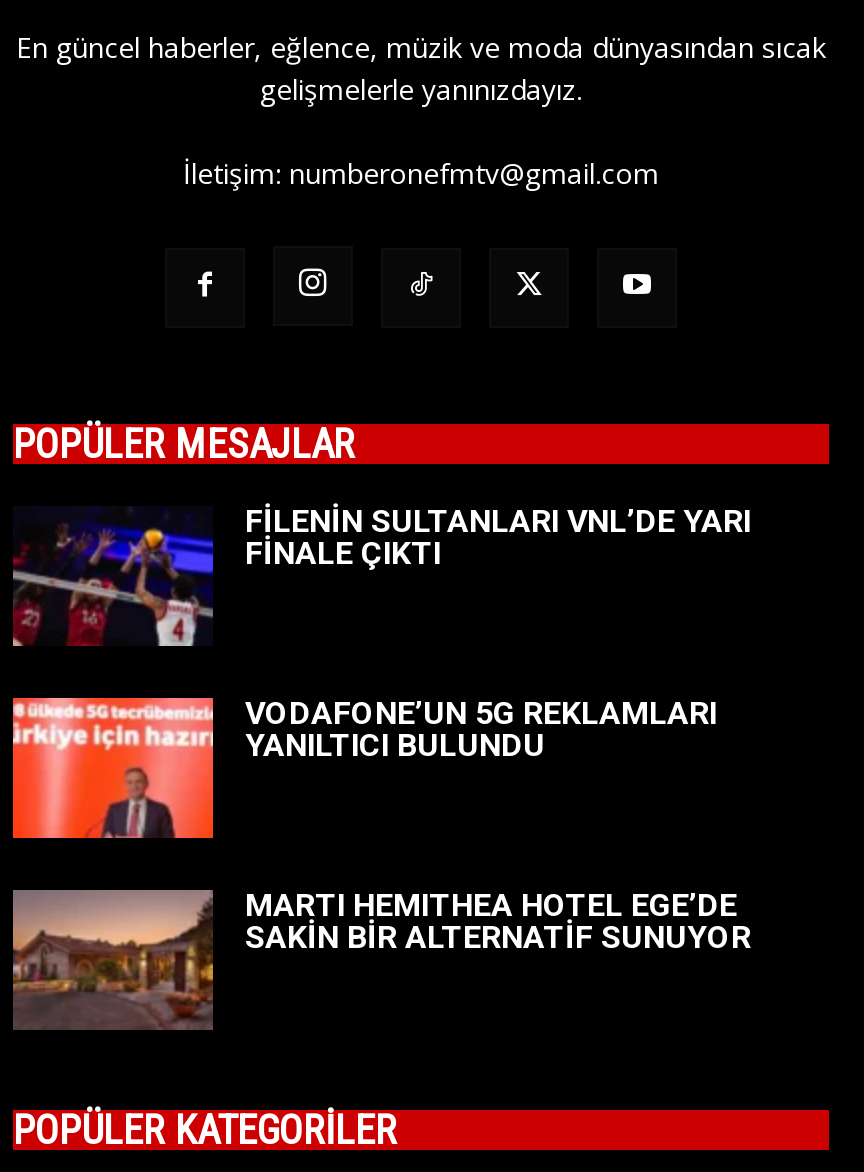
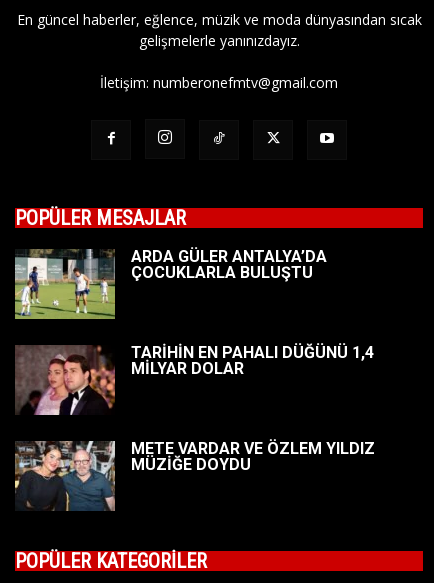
- [image]
- FİLENİN SULTANLARI VNL’DE YARI
- FİNALE ÇIKTI
+ [image]
+ ARDA GÜLER ANTALYA’DA
+ ÇOCUKLARLA BULUŞTU

- [image]
- VODAFONE’UN 5G REKLAMLARI
- YANILTICI BULUNDU
+ [image]
+ TARİHİN EN PAHALI DÜĞÜNÜ 1,4
+ MİLYAR DOLAR

- [image]
- MARTI HEMITHEA HOTEL EGE’DE
- SAKİN BİR ALTERNATİF SUNUYOR
+ [image]
+ METE VARDAR VE ÖZLEM YILDIZ
+ MÜZİĞE DOYDU
